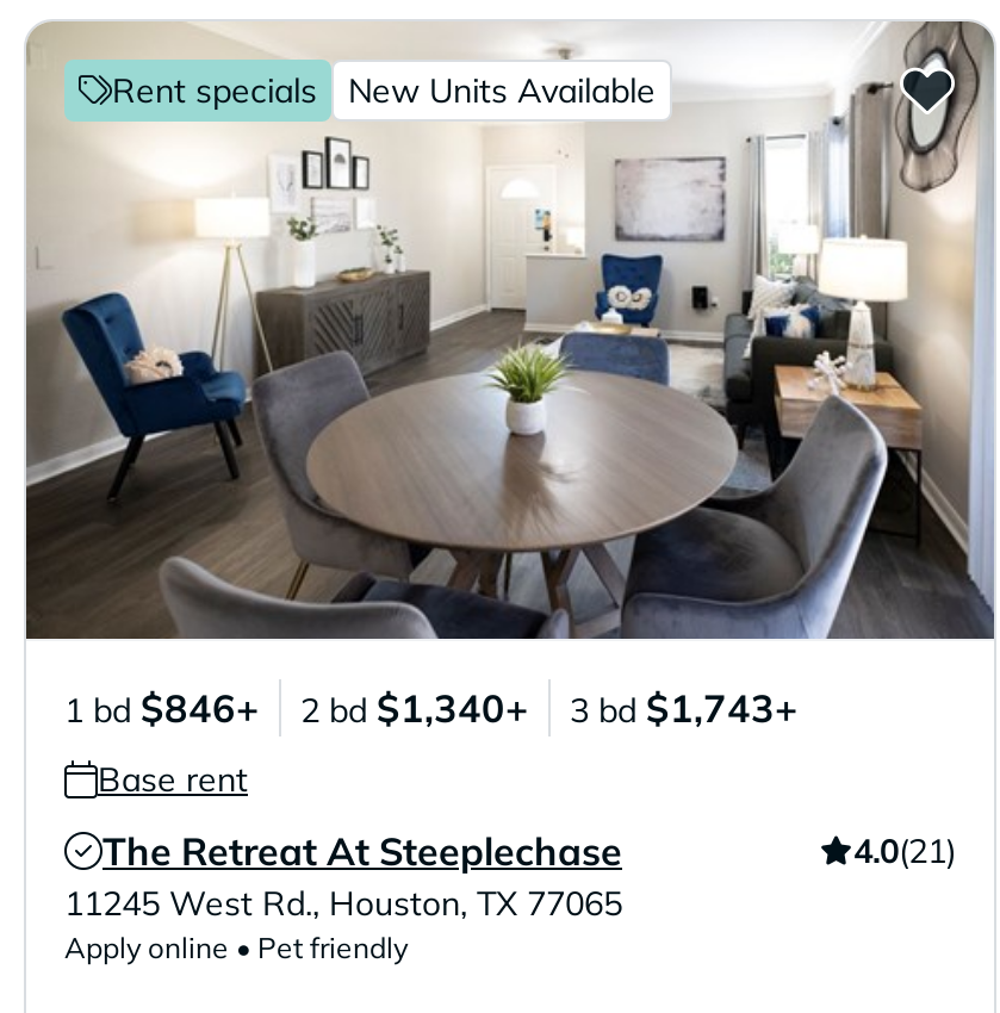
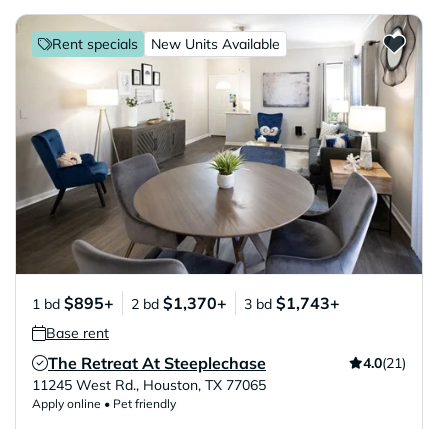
- 1 bd $846+
+ 1 bd $895+

- 2 bd $1,340+
+ 2 bd $1,370+
